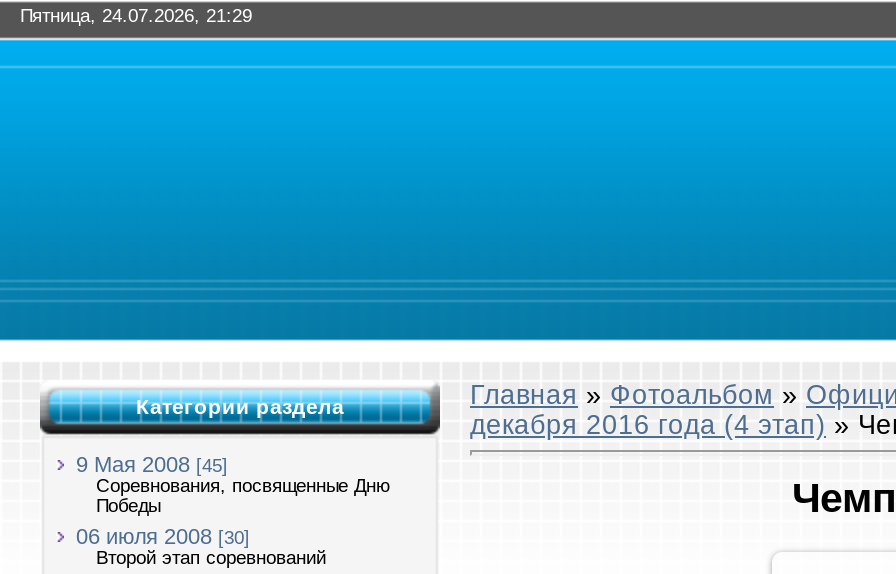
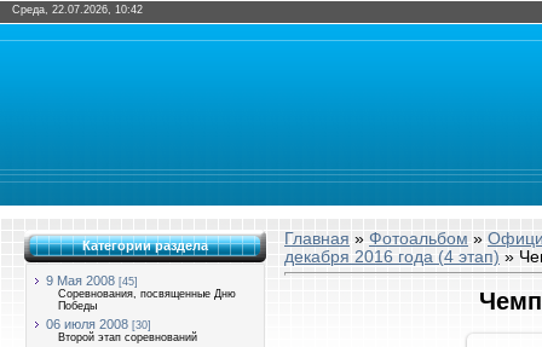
- Пятница, 24.07.2026, 21:29
+ Среда, 22.07.2026, 10:42
